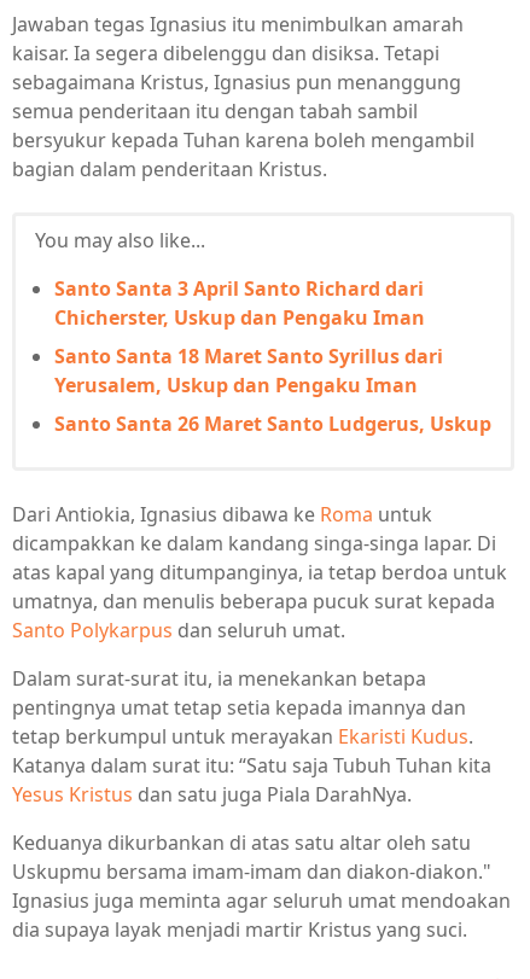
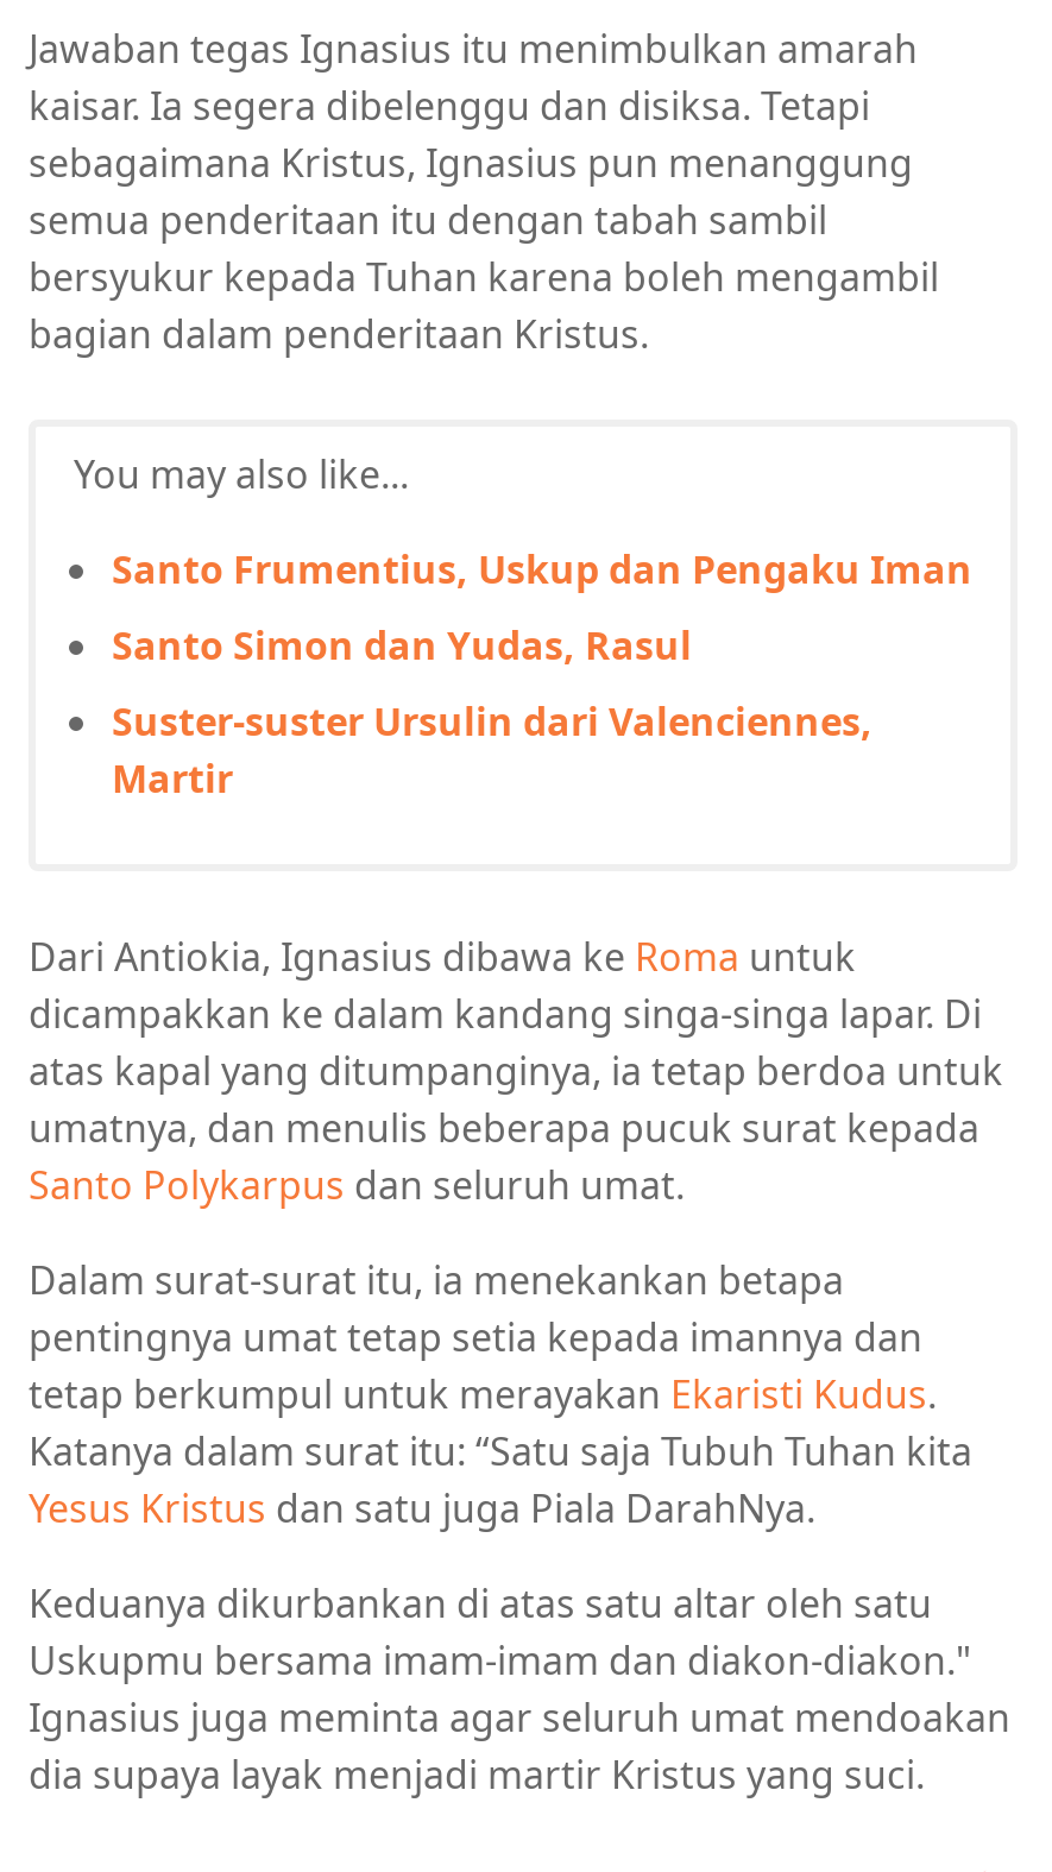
- Santo Santa 3 April Santo Richard dari
- Chicherster, Uskup dan Pengaku Iman
+ Santo Frumentius, Uskup dan Pengaku Iman

- Santo Santa 18 Maret Santo Syrillus dari
- Yerusalem, Uskup dan Pengaku Iman
+ Santo Simon dan Yudas, Rasul

- Santo Santa 26 Maret Santo Ludgerus, Uskup
+ Suster-suster Ursulin dari Valenciennes,
+ Martir
